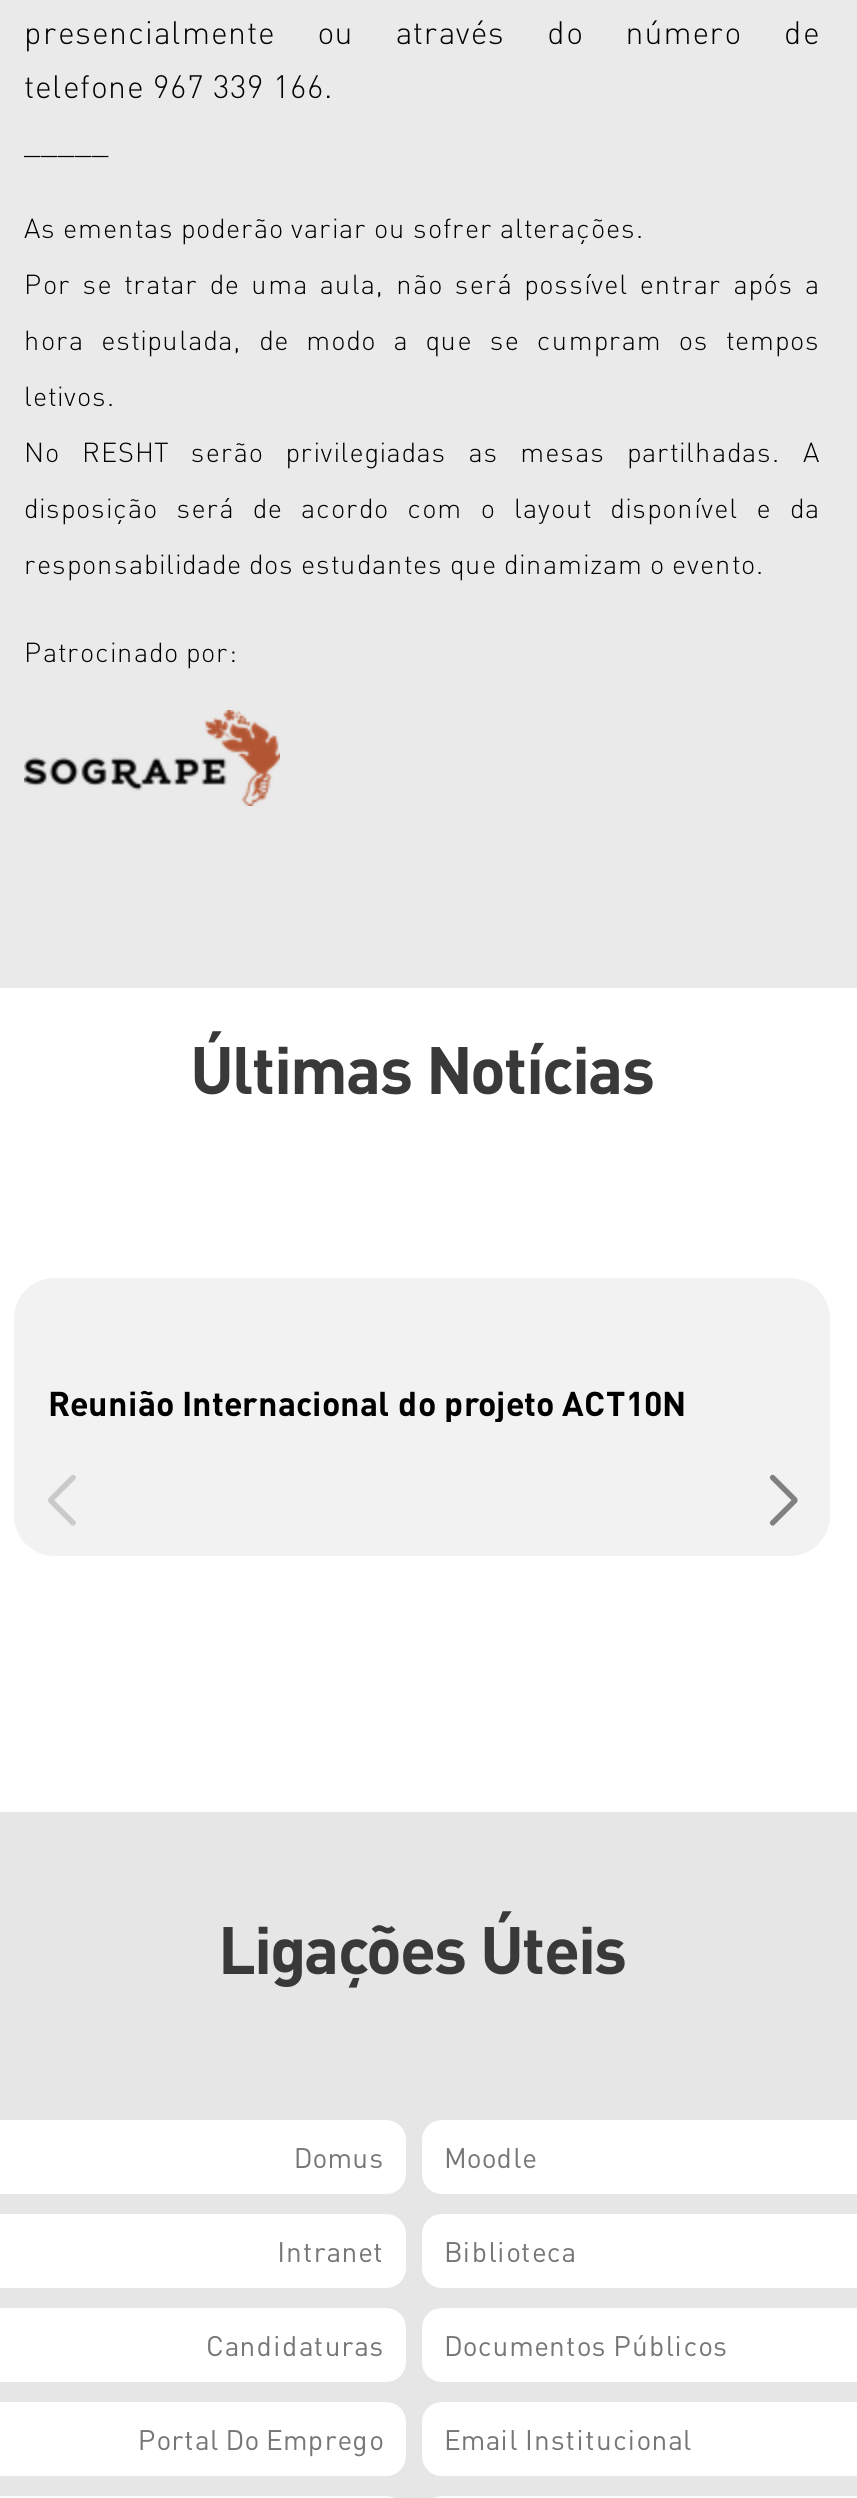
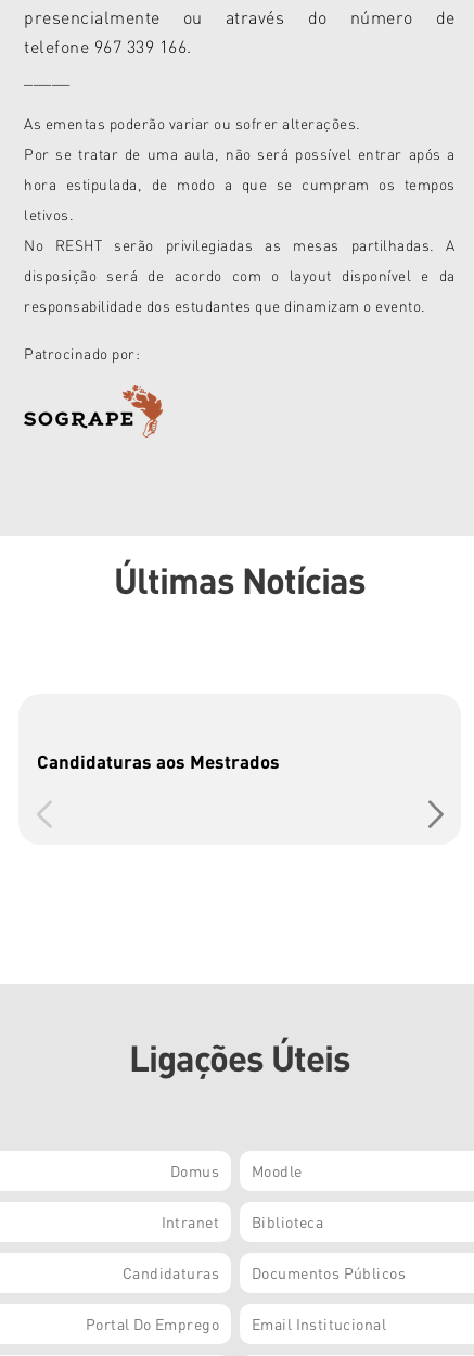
- Reunião Internacional do projeto ACT10N
+ Candidaturas aos Mestrados
